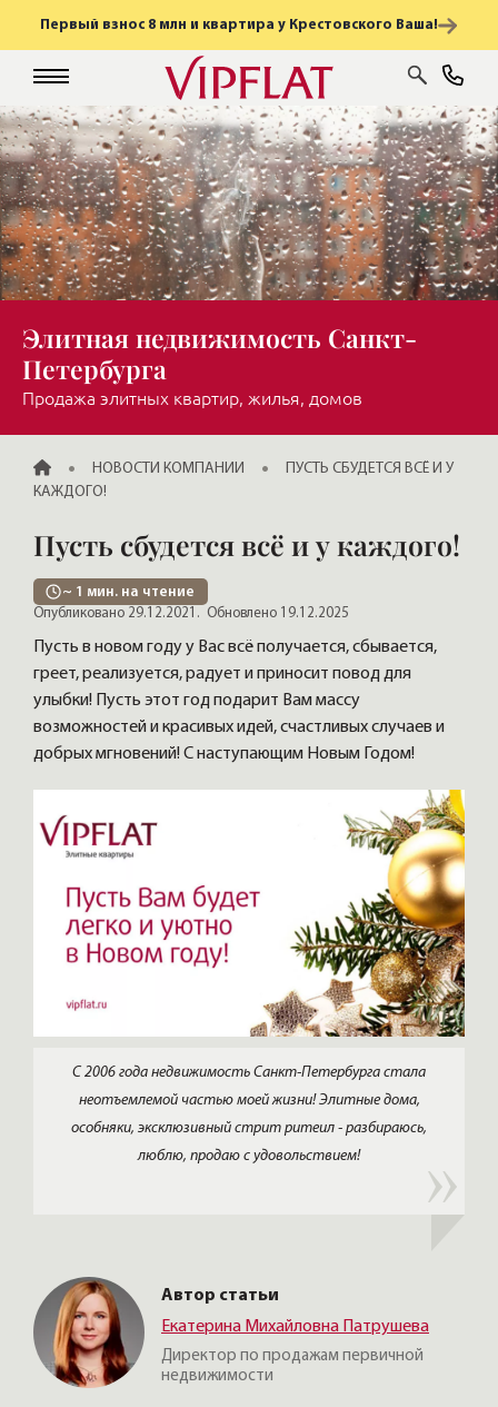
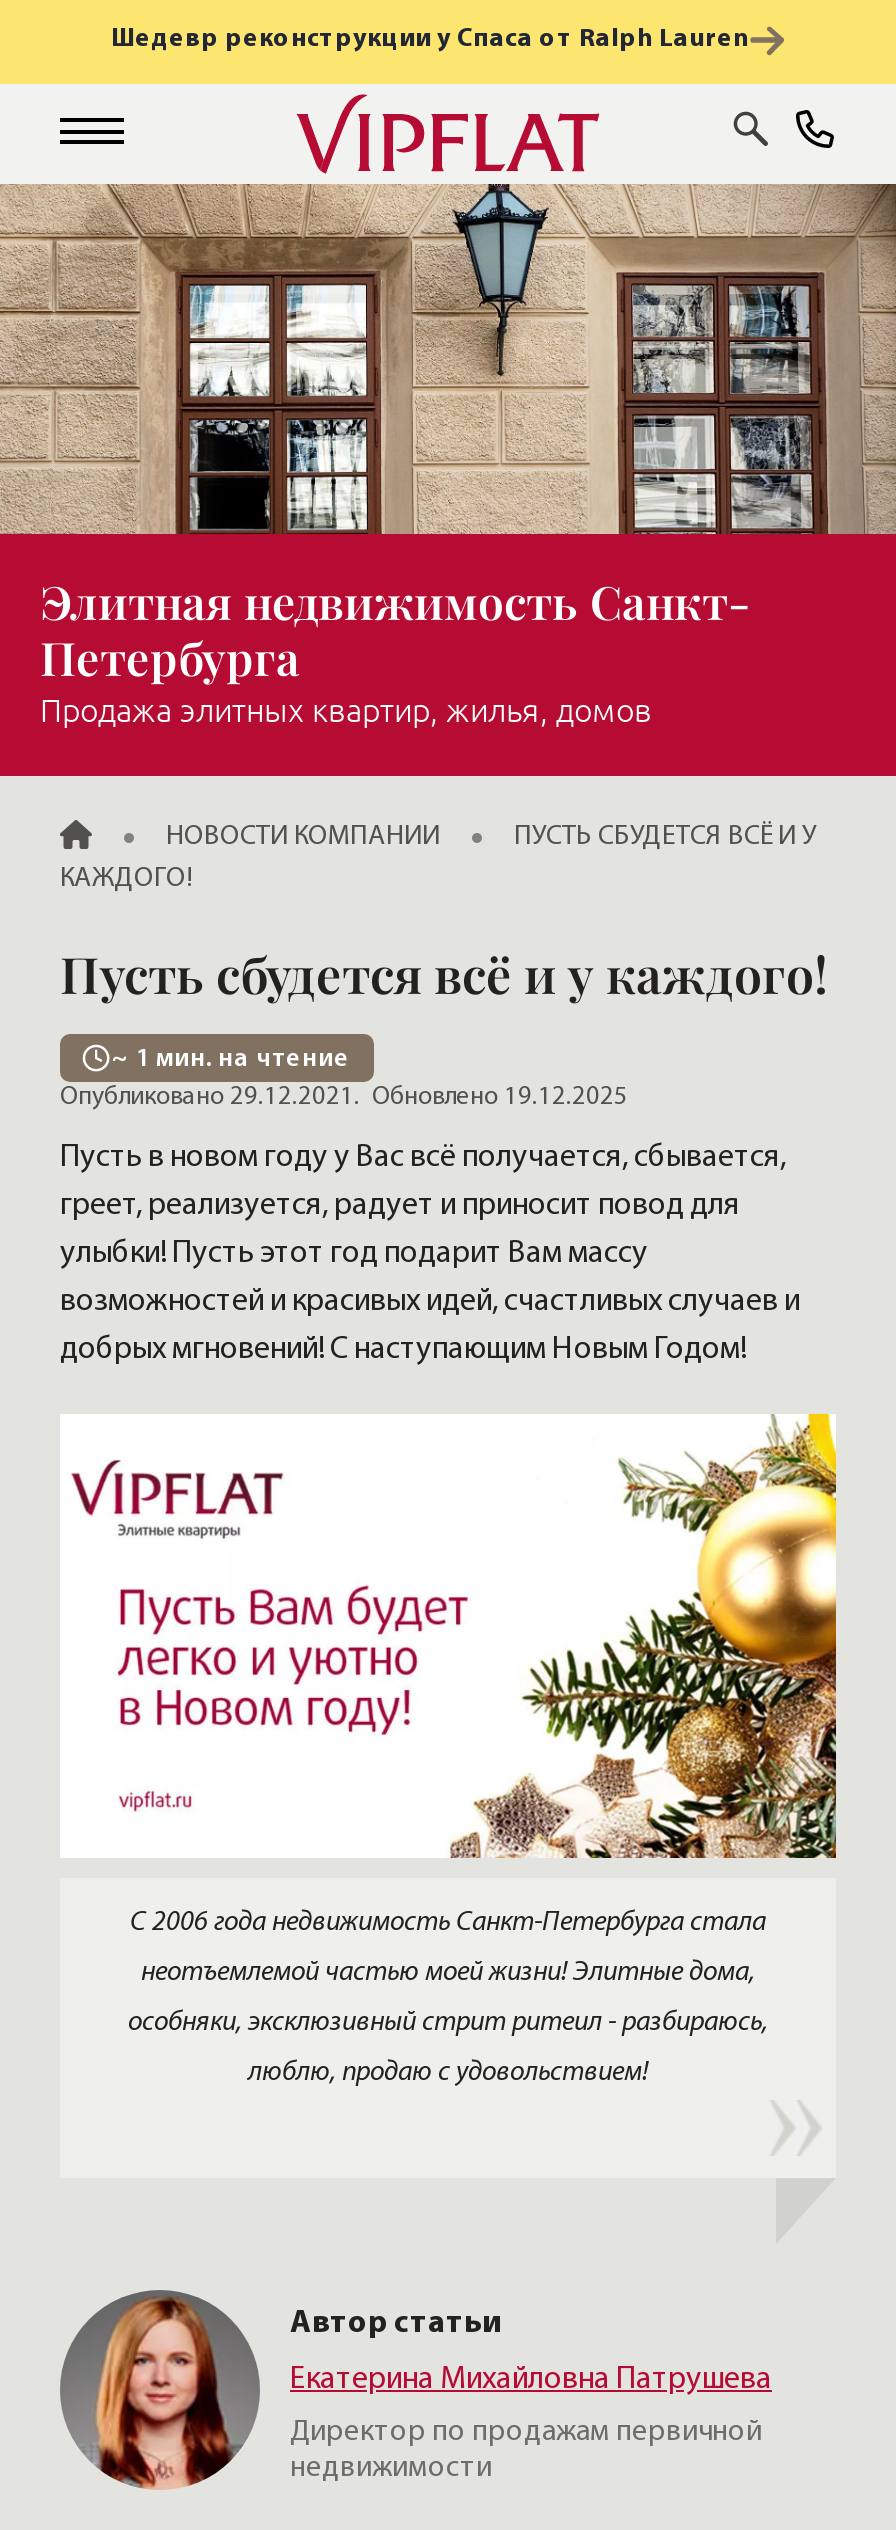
- Первый взнос 8 млн и квартира у Крестовского Ваша!
+ Шедевр реконструкции у Спаса от Ralph Lauren

- [image]
+ [image]
